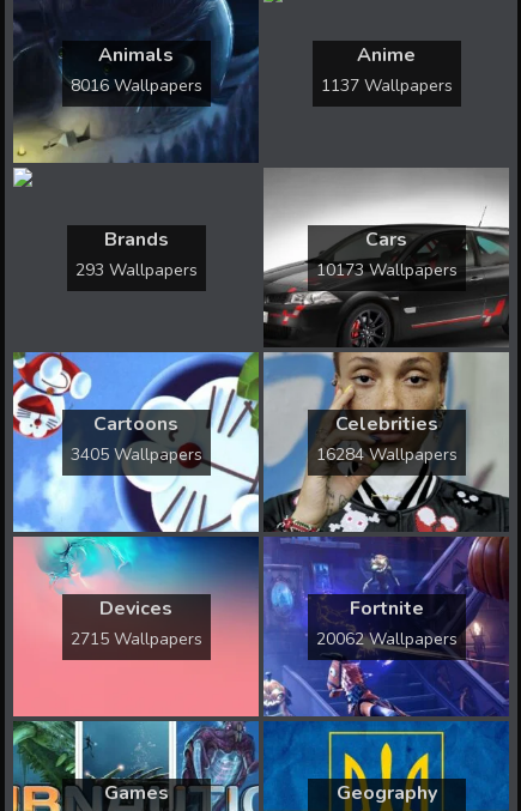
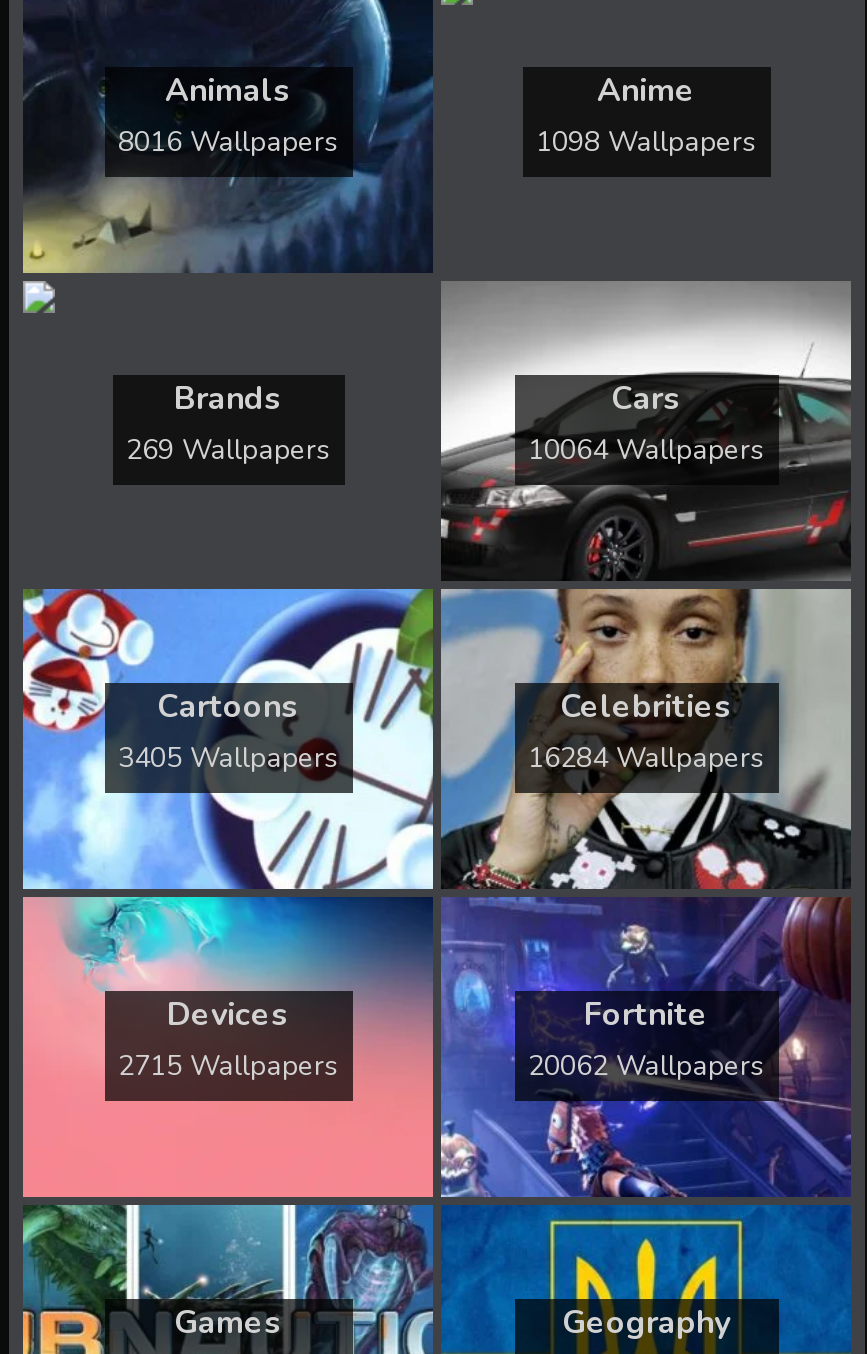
- 1137 Wallpapers
+ 1098 Wallpapers

- 293 Wallpapers
+ 269 Wallpapers

- 10173 Wallpapers
+ 10064 Wallpapers
